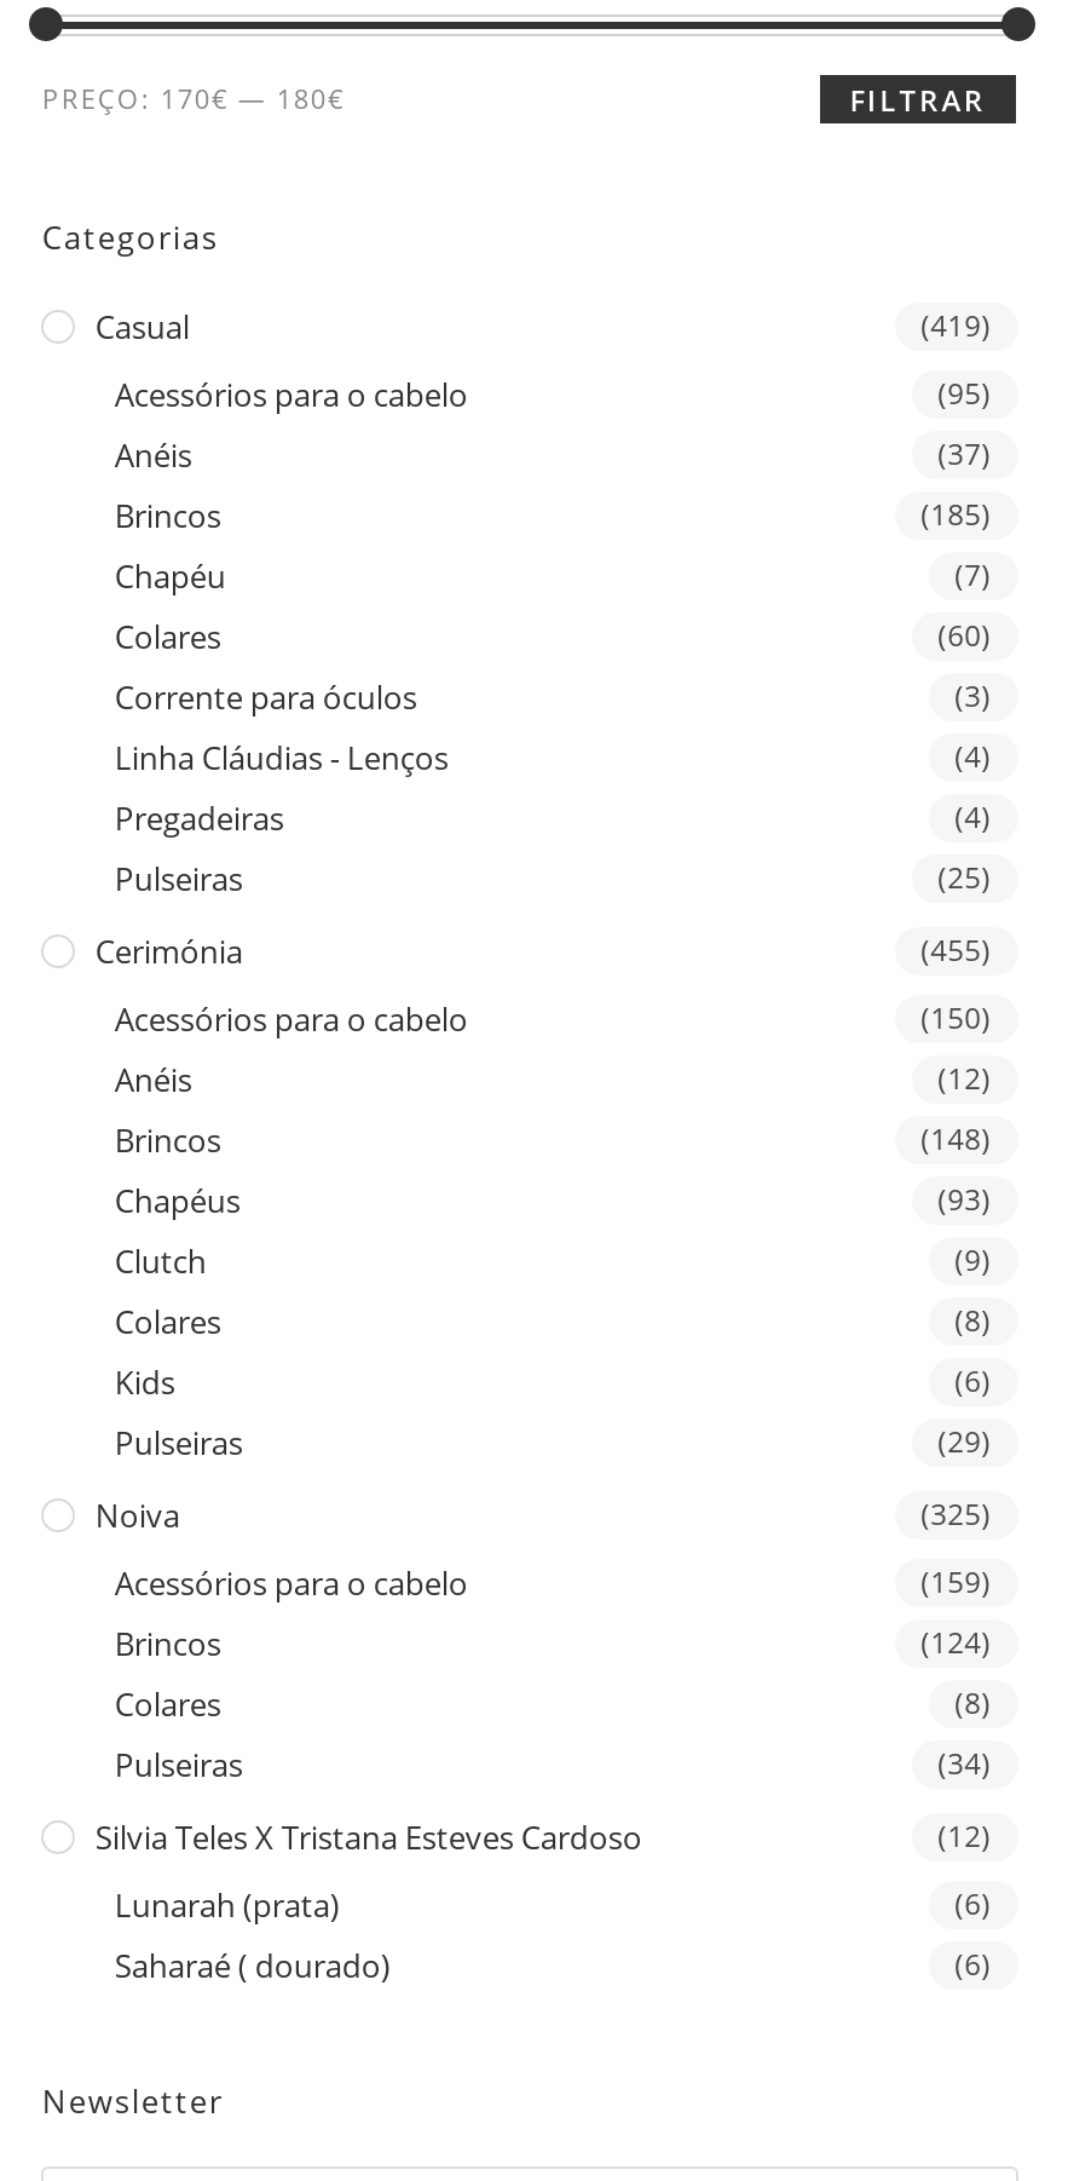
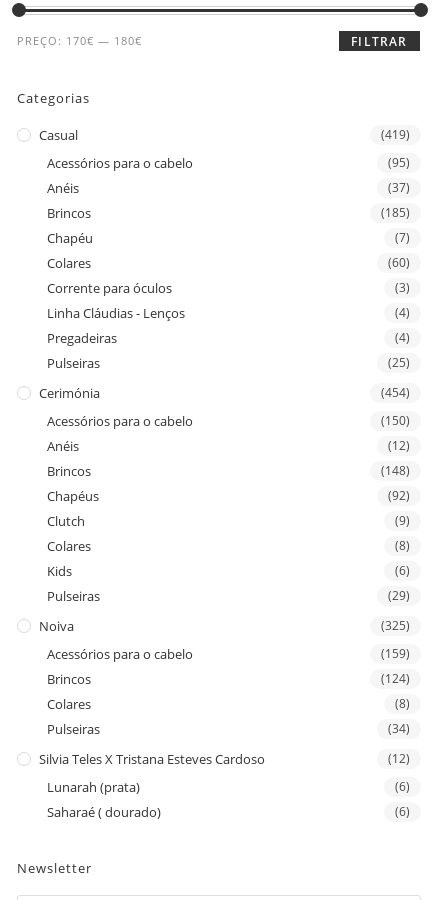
- (455)
+ (454)

- (93)
+ (92)
